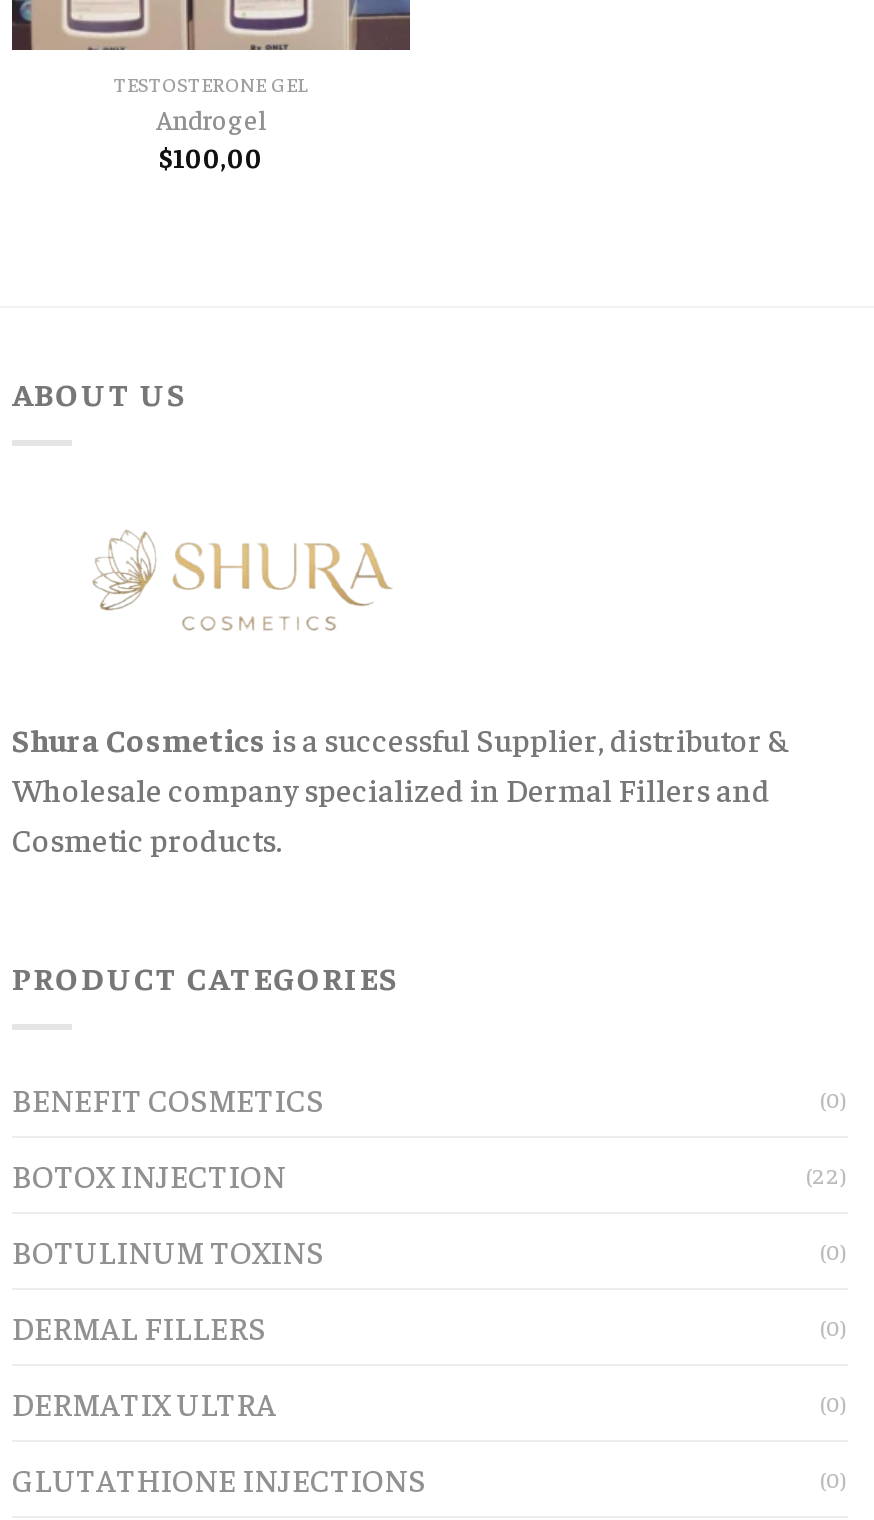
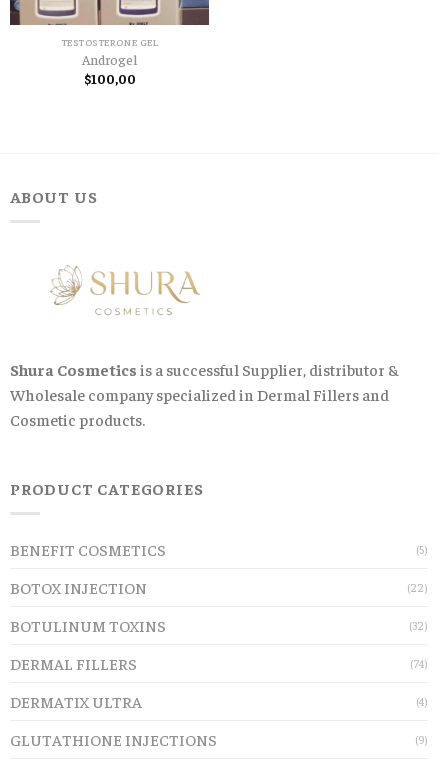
- (0)
+ (5)

- (0)
+ (32)

- (0)
+ (74)

- (0)
+ (4)

- (0)
+ (9)
